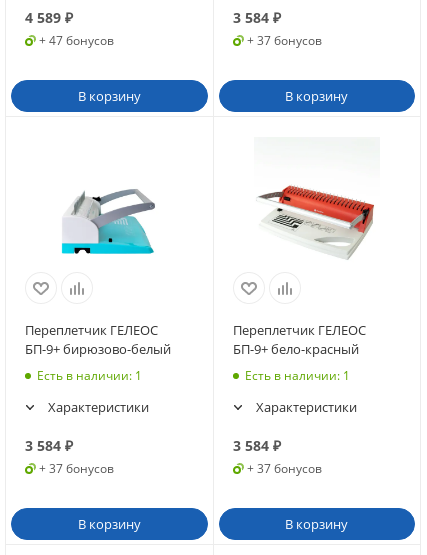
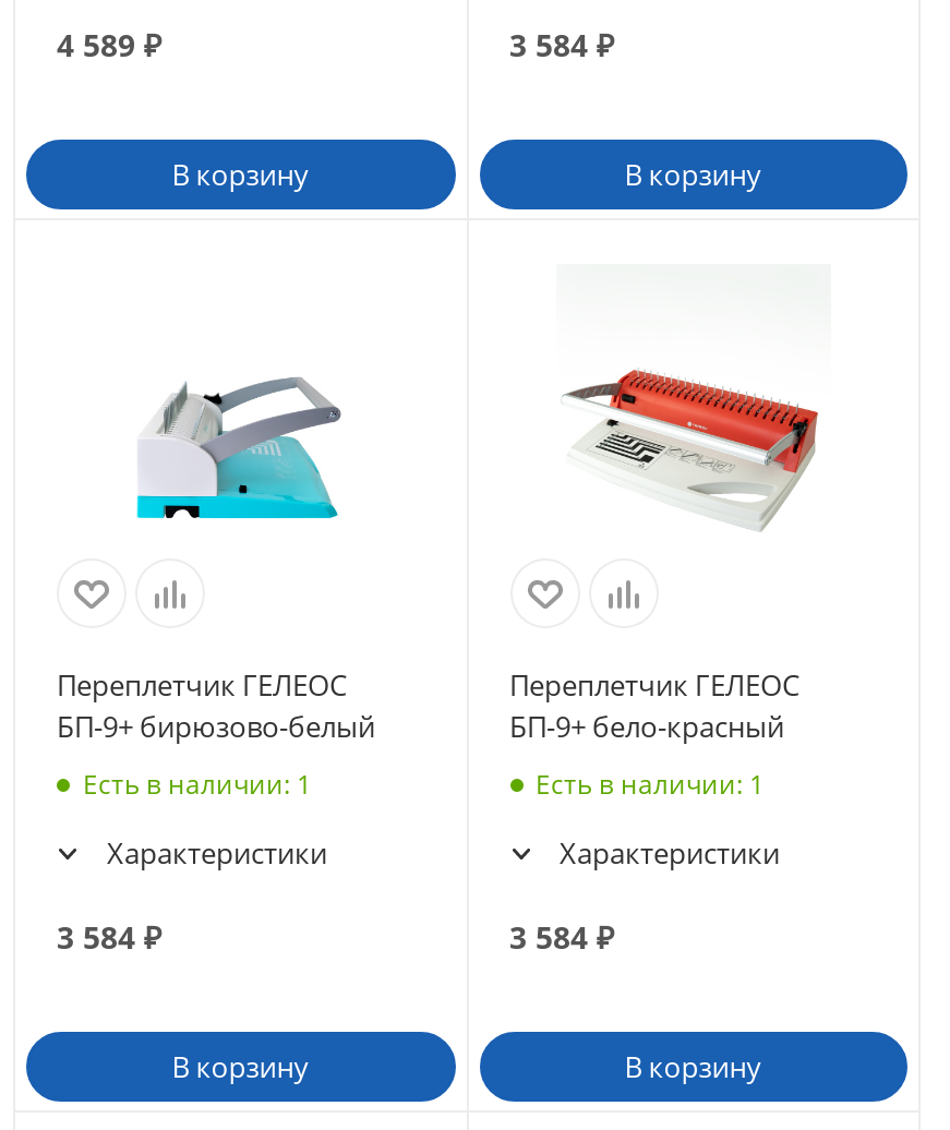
- + 47 бонусов

- + 37 бонусов

- + 37 бонусов

- + 37 бонусов
